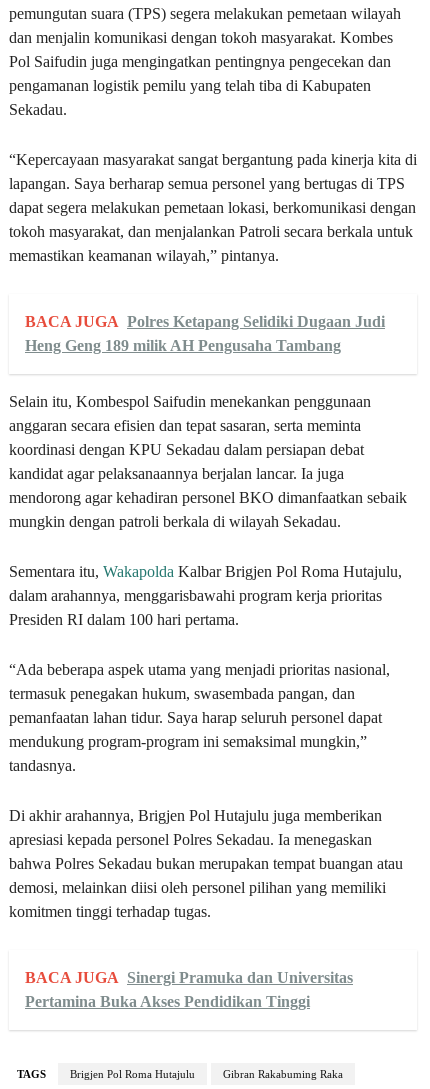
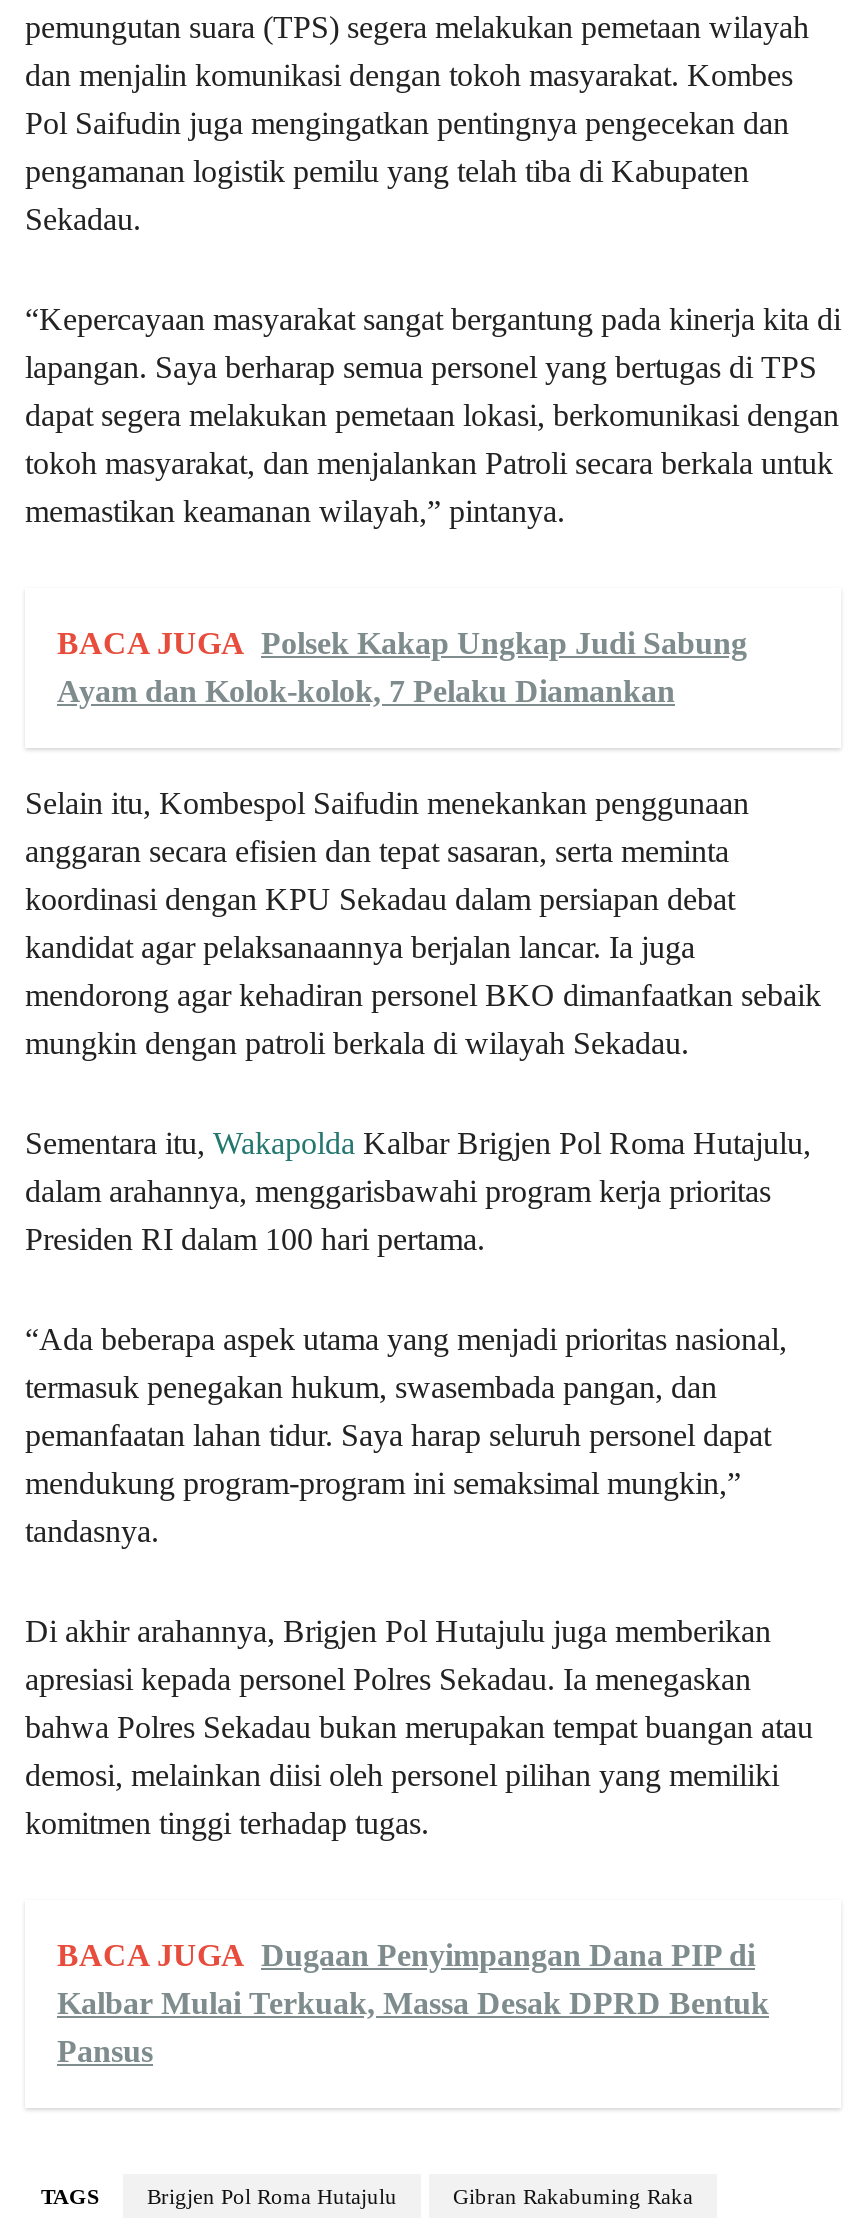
- BACA JUGA Polres Ketapang Selidiki Dugaan Judi
- Heng Geng 189 milik AH Pengusaha Tambang
+ BACA JUGA Polsek Kakap Ungkap Judi Sabung
+ Ayam dan Kolok-kolok, 7 Pelaku Diamankan

- BACA JUGA Sinergi Pramuka dan Universitas
- Pertamina Buka Akses Pendidikan Tinggi
+ BACA JUGA Dugaan Penyimpangan Dana PIP di
+ Kalbar Mulai Terkuak, Massa Desak DPRD Bentuk
+ Pansus
